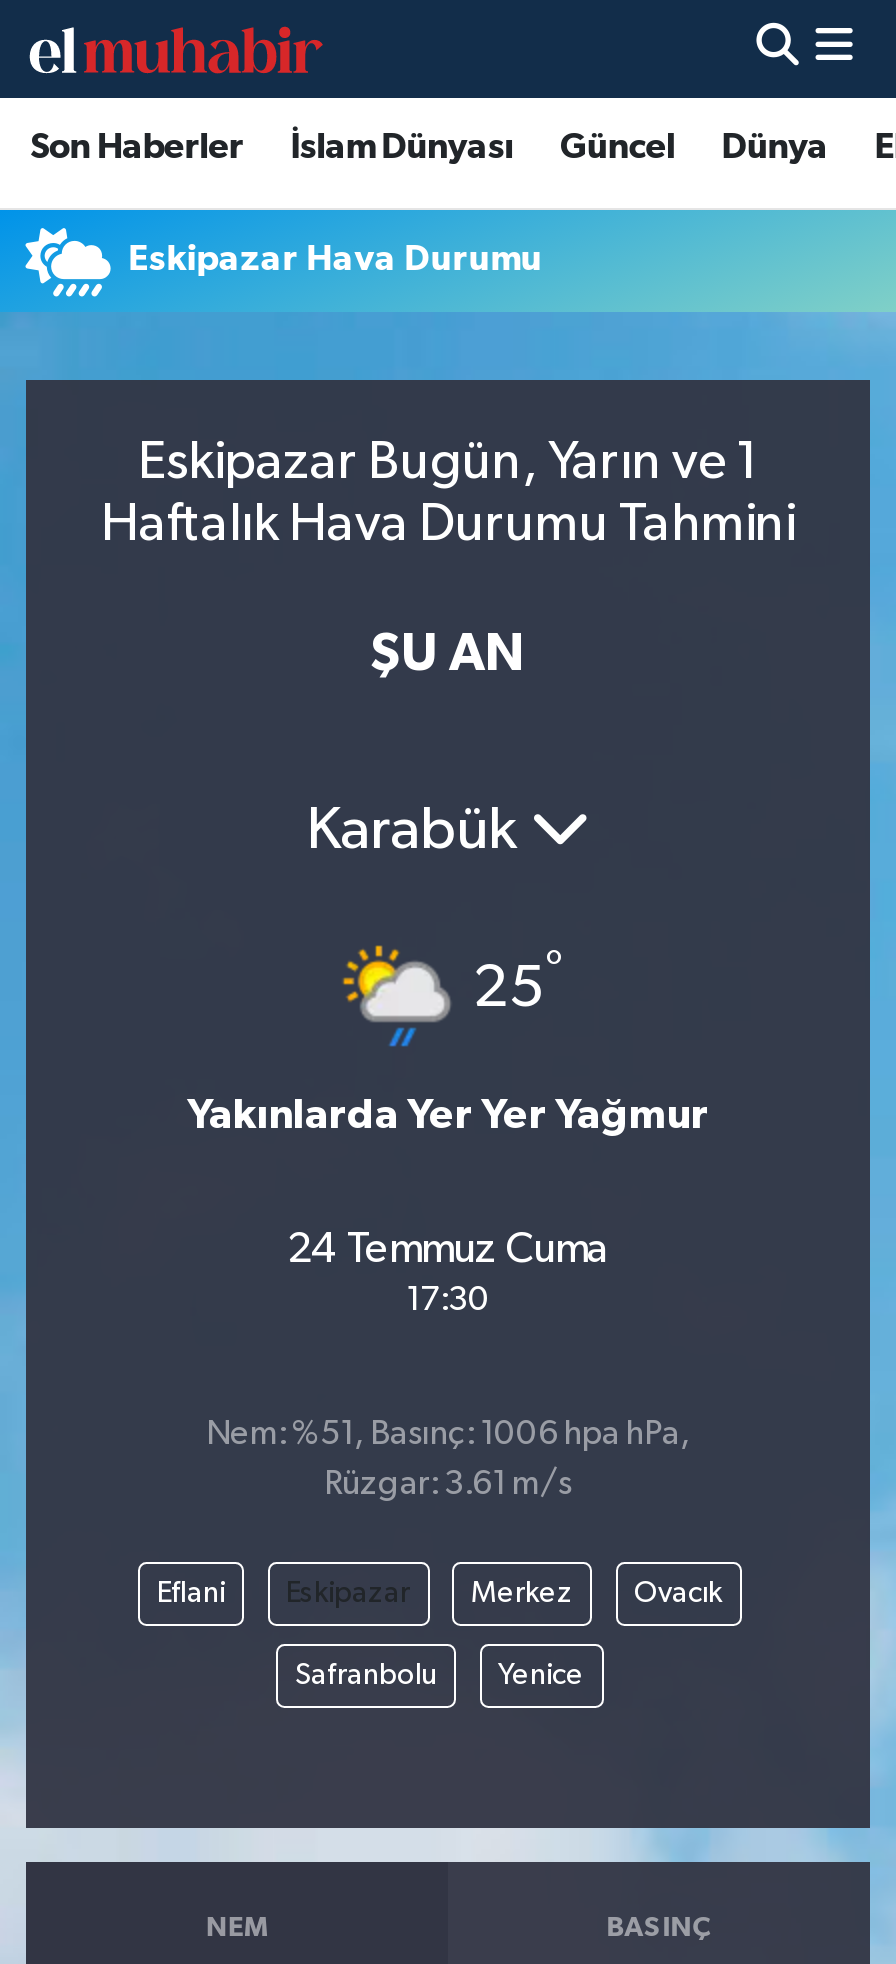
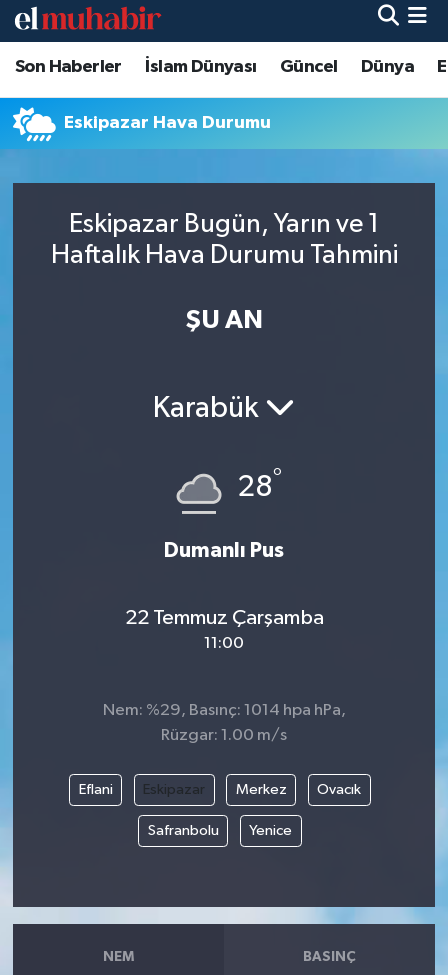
- [image]
- 25°
+ [image]
+ 28°

- Yakınlarda Yer Yer Yağmur
+ Dumanlı Pus

- 24 Temmuz Cuma
- 17:30
+ 22 Temmuz Çarşamba
+ 11:00

- Nem: %51, Basınç: 1006 hpa hPa,
+ Nem: %29, Basınç: 1014 hpa hPa,

- Rüzgar: 3.61 m/s
+ Rüzgar: 1.00 m/s
